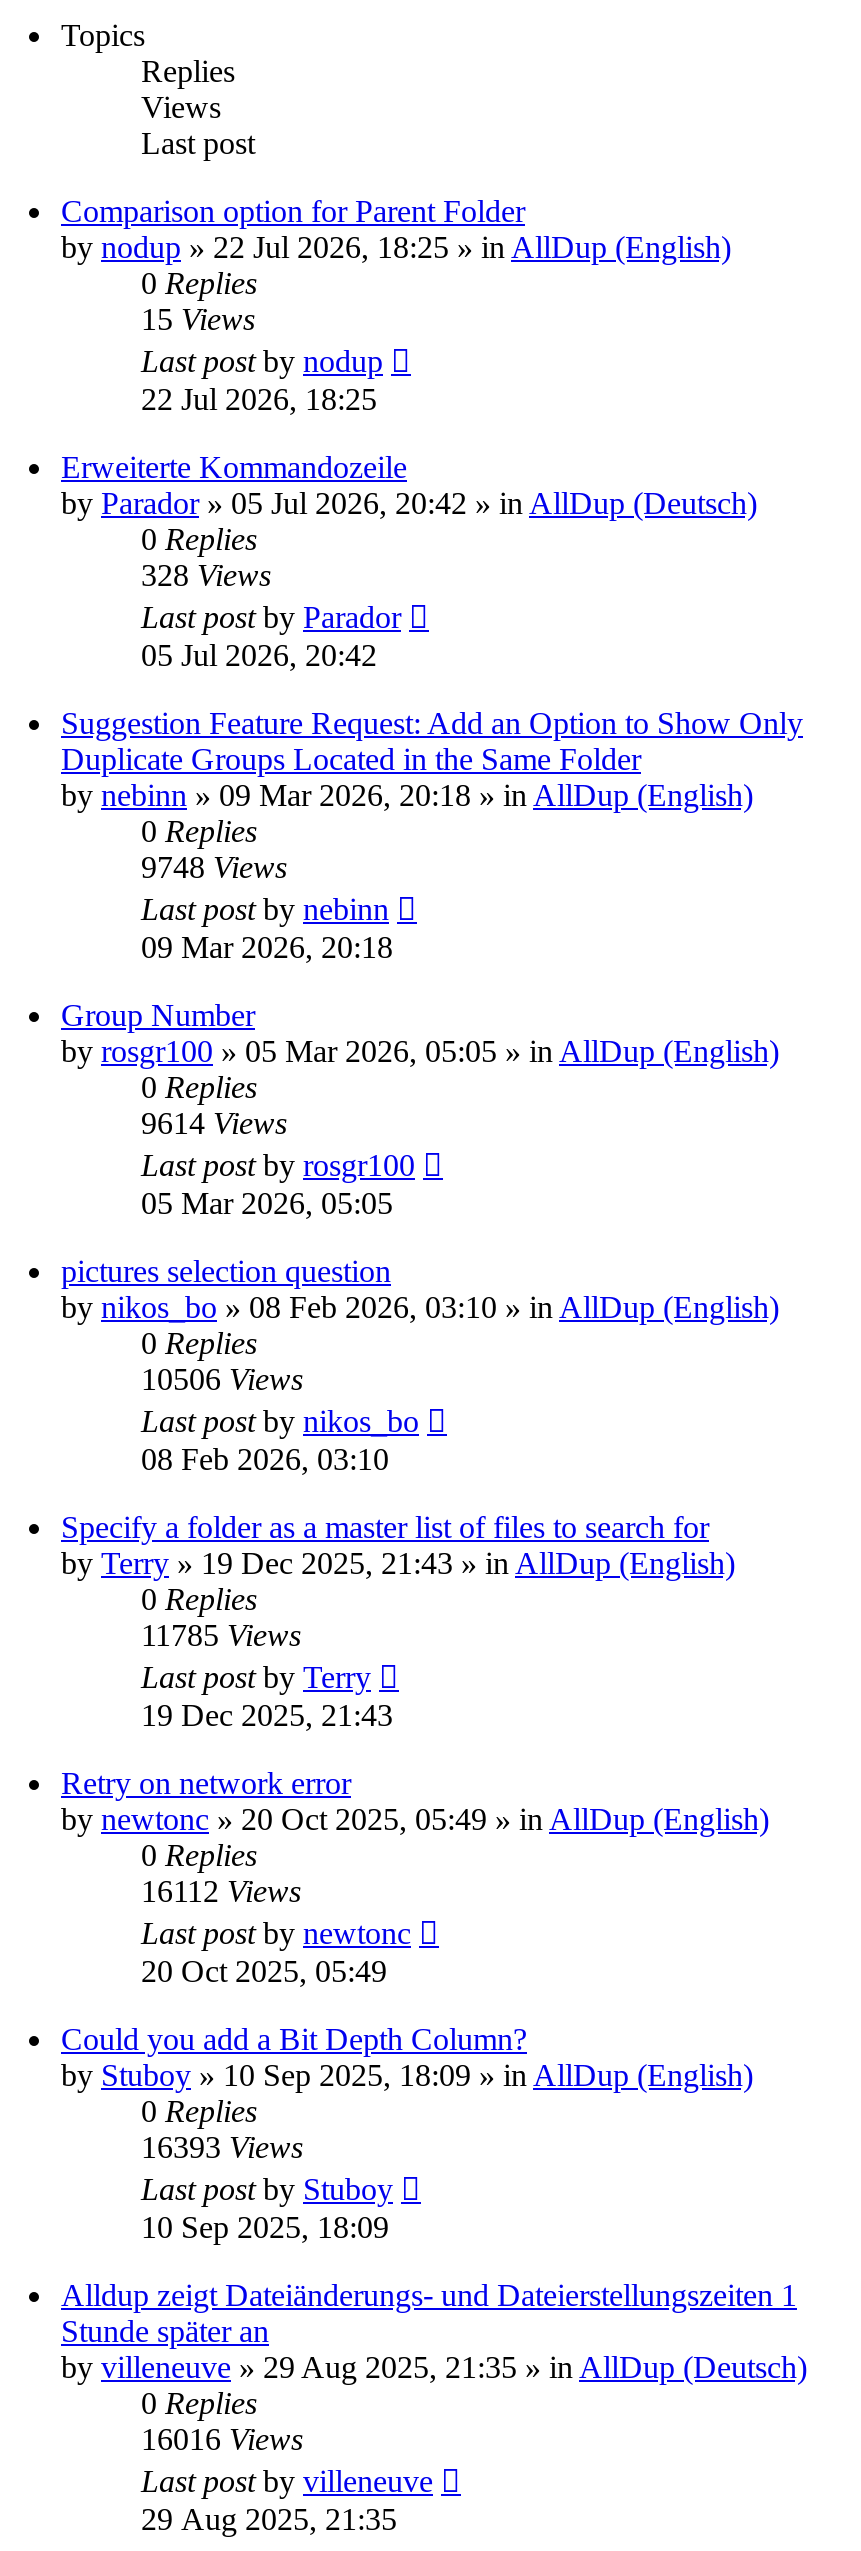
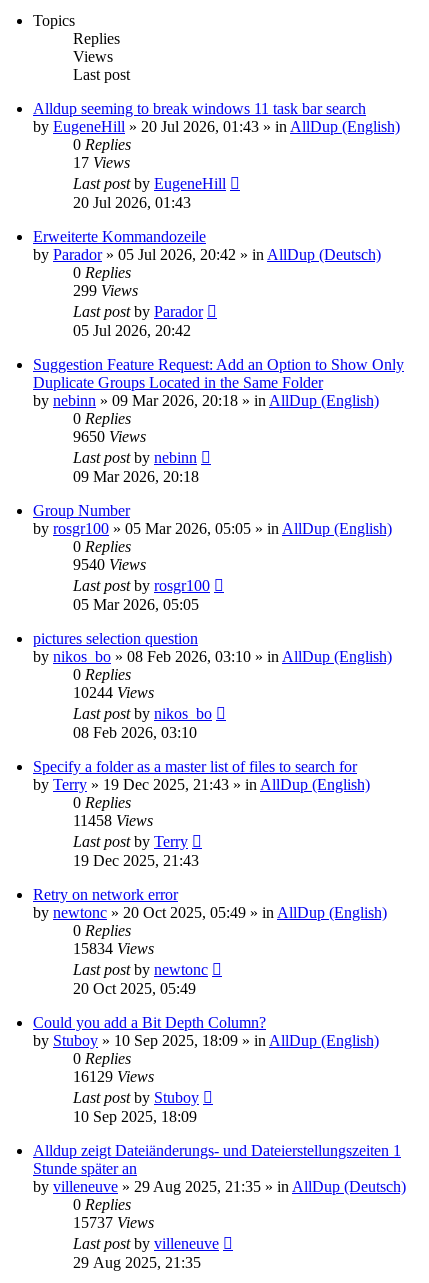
- Comparison option for Parent Folder
- by nodup» 22 Jul 2026, 18:25» in AllDup (English)
+ Alldup seeming to break windows 11 task bar search
+ by EugeneHill» 20 Jul 2026, 01:43» in AllDup (English)

- 15 Views
+ 17 Views

- Last post by nodup
+ Last post by EugeneHill

- 22 Jul 2026, 18:25
+ 20 Jul 2026, 01:43

- 328 Views
+ 299 Views

- 9748 Views
+ 9650 Views

- 9614 Views
+ 9540 Views

- 10506 Views
+ 10244 Views

- 11785 Views
+ 11458 Views

- 16112 Views
+ 15834 Views

- 16393 Views
+ 16129 Views

- 16016 Views
+ 15737 Views
